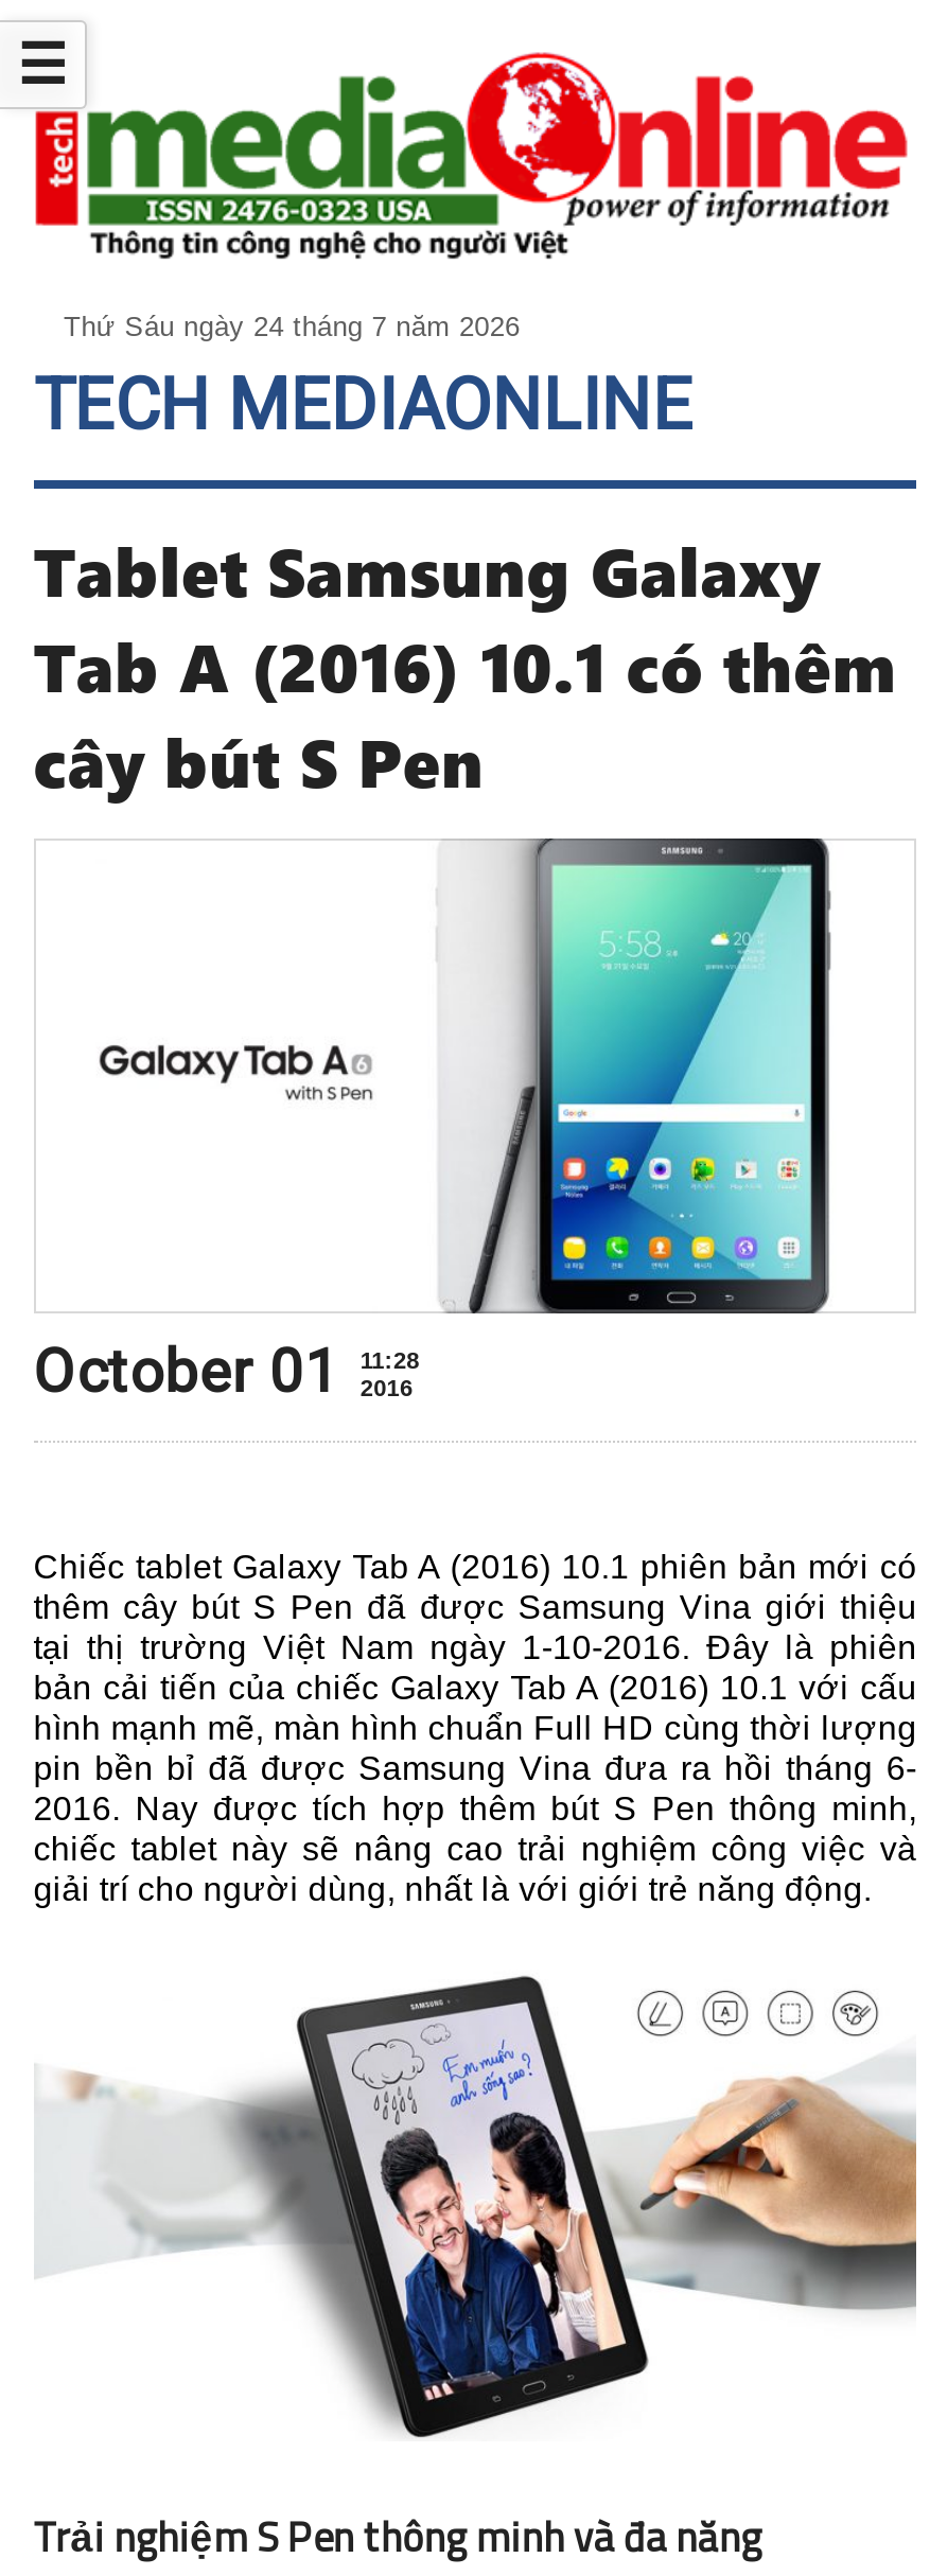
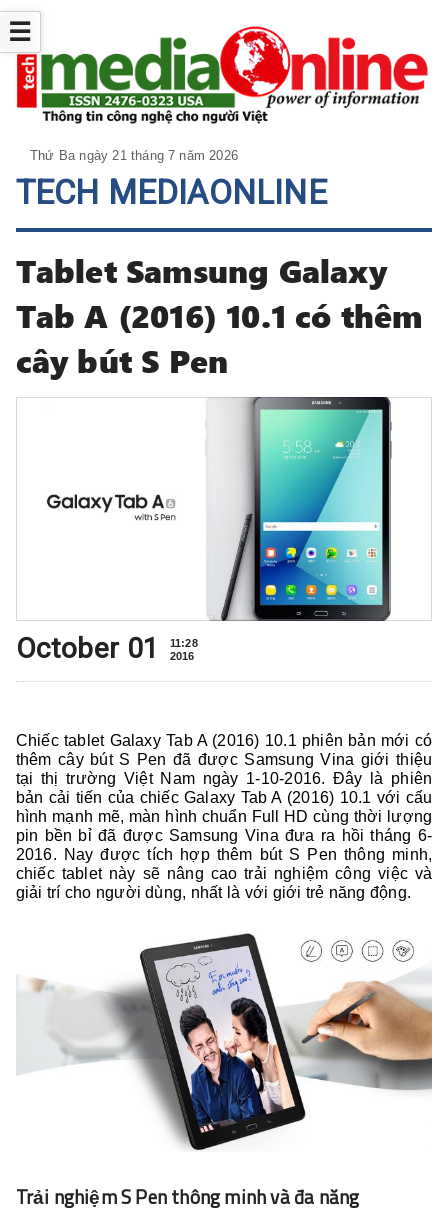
- Thứ Sáu ngày 24 tháng 7 năm 2026
+ Thứ Ba ngày 21 tháng 7 năm 2026
